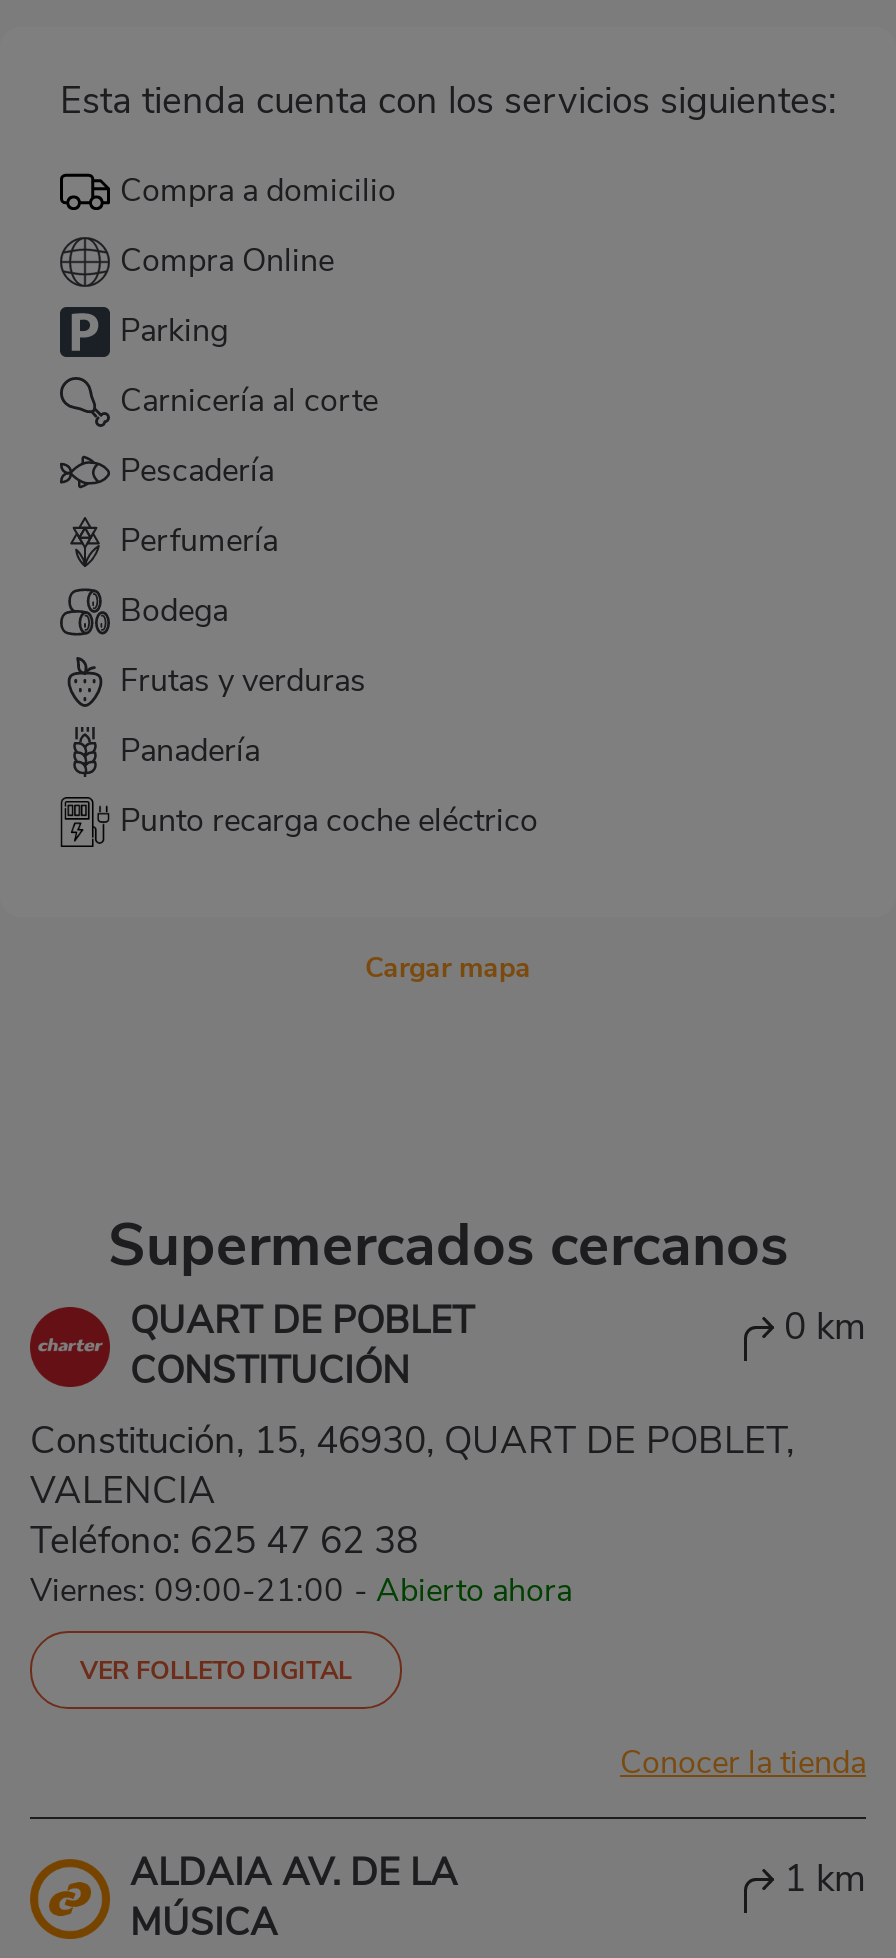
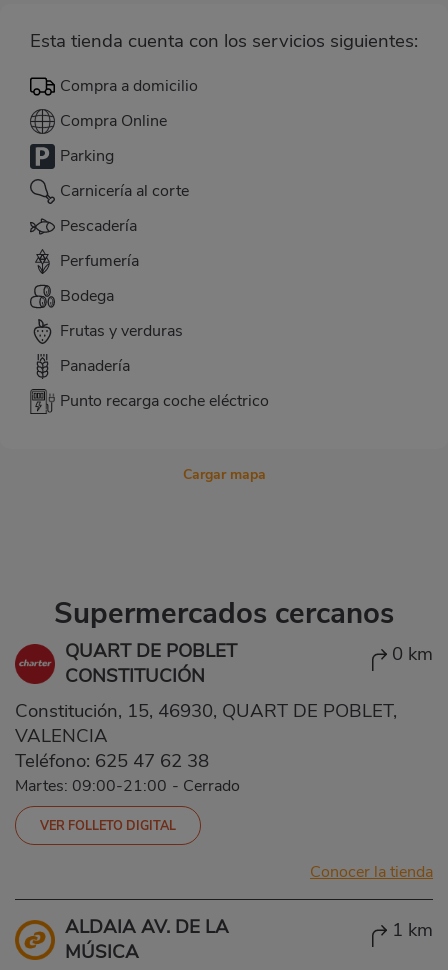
- Viernes: 09:00-21:00 - Abierto ahora
+ Martes: 09:00-21:00 - Cerrado
